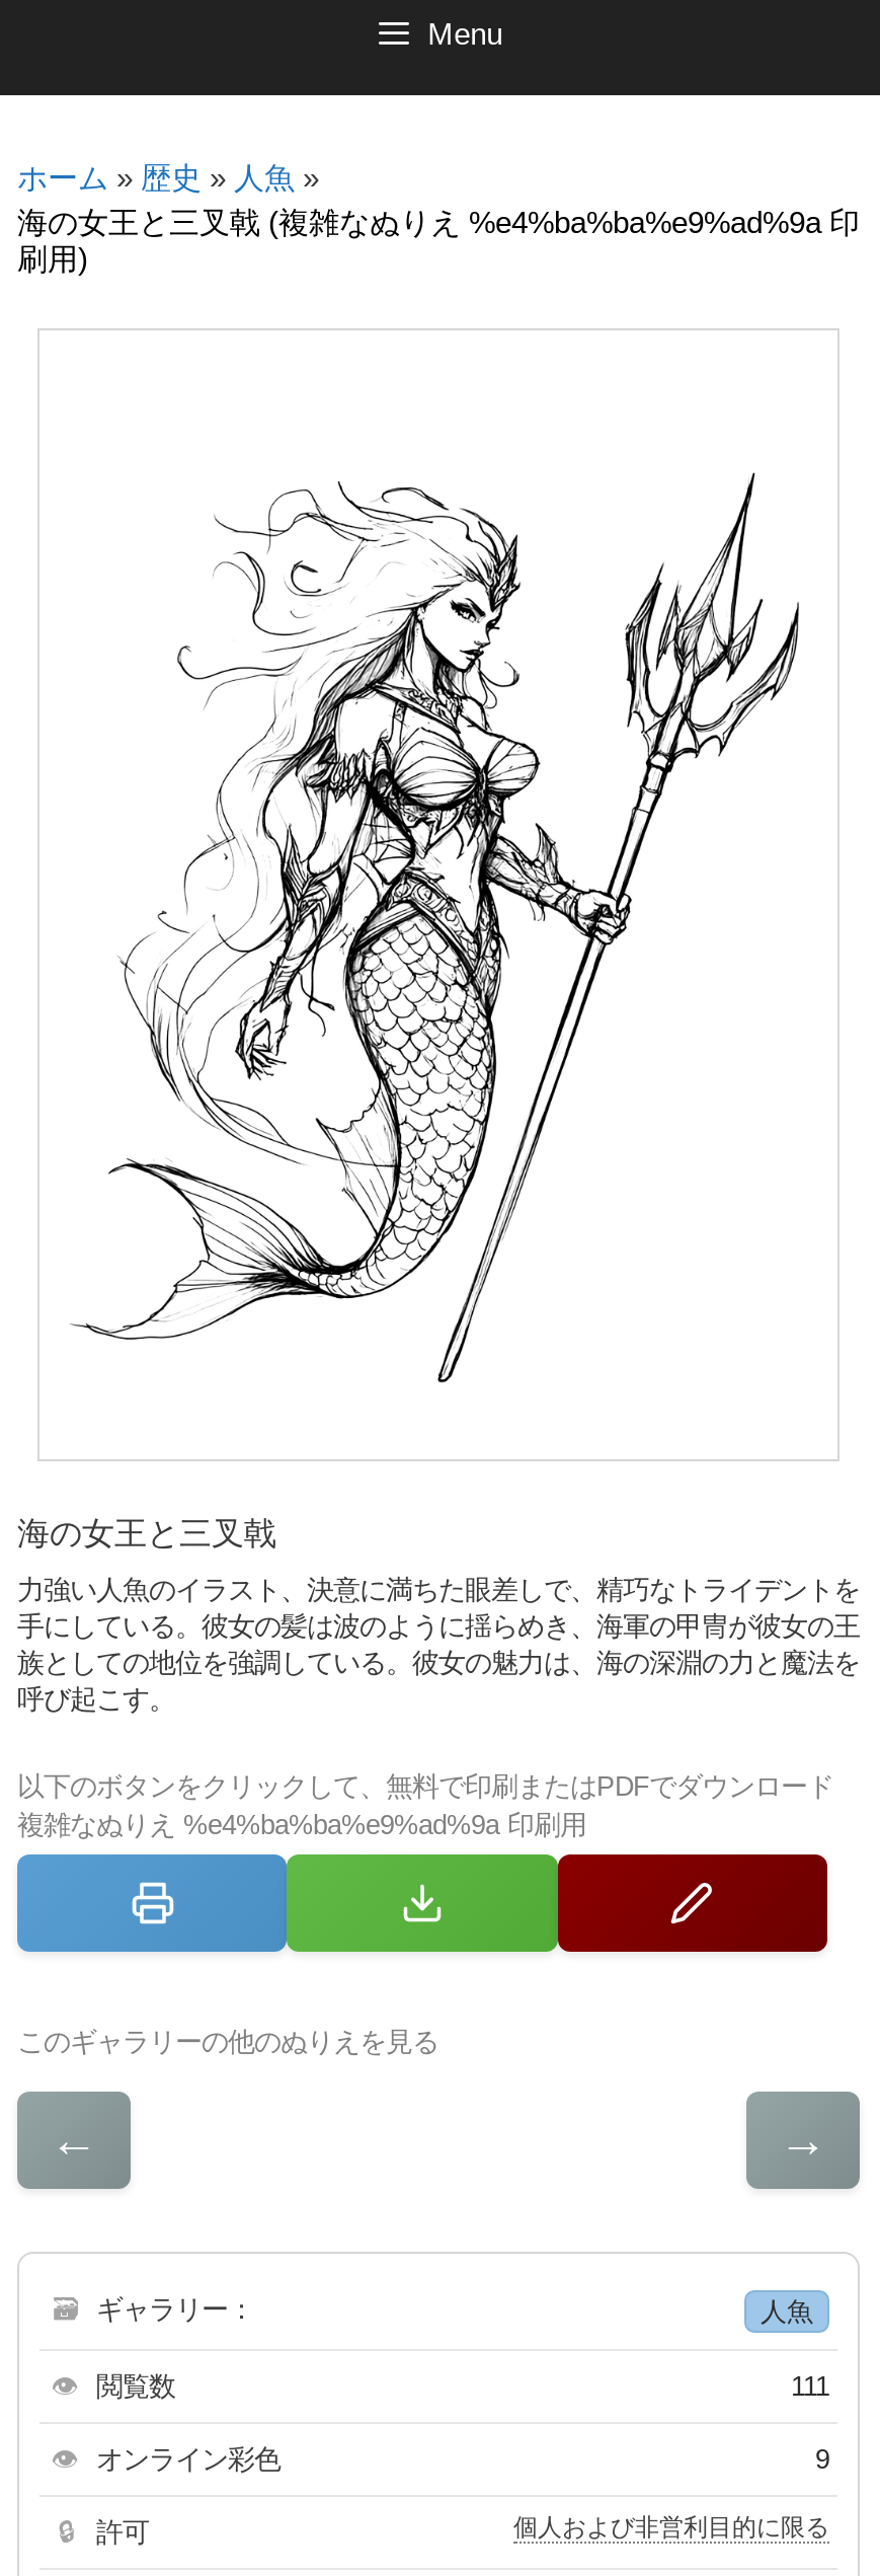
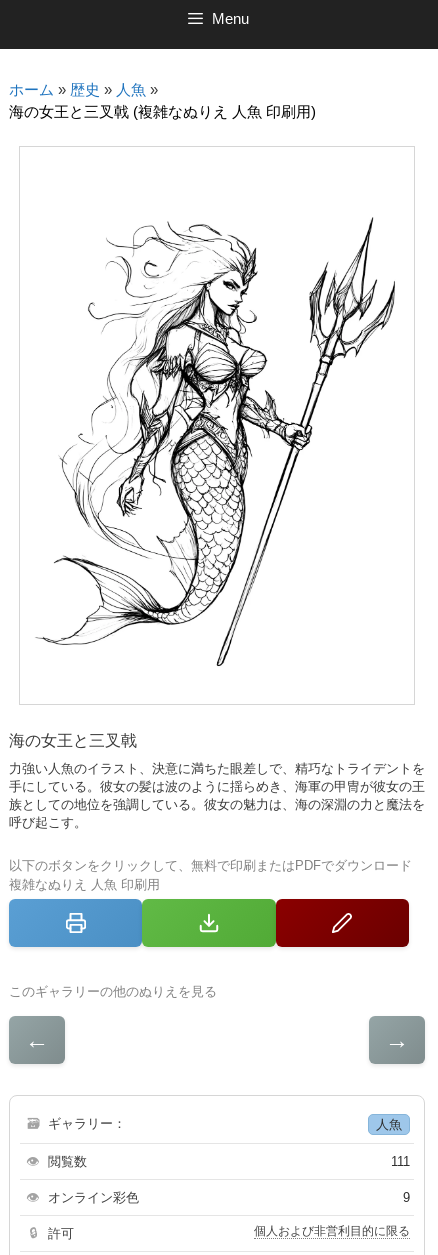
- 海の女王と三叉戟 (複雑なぬりえ %e4%ba%ba%e9%ad%9a 印
- 刷用)
+ 海の女王と三叉戟 (複雑なぬりえ 人魚 印刷用)

- 複雑なぬりえ %e4%ba%ba%e9%ad%9a 印刷用
+ 複雑なぬりえ 人魚 印刷用
